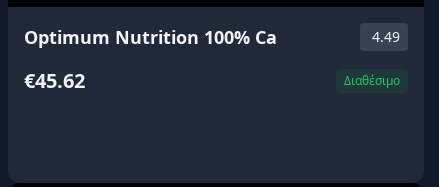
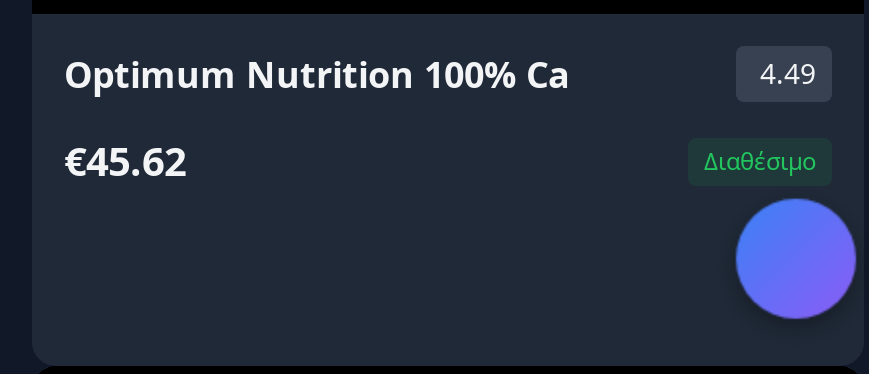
+ [image]
